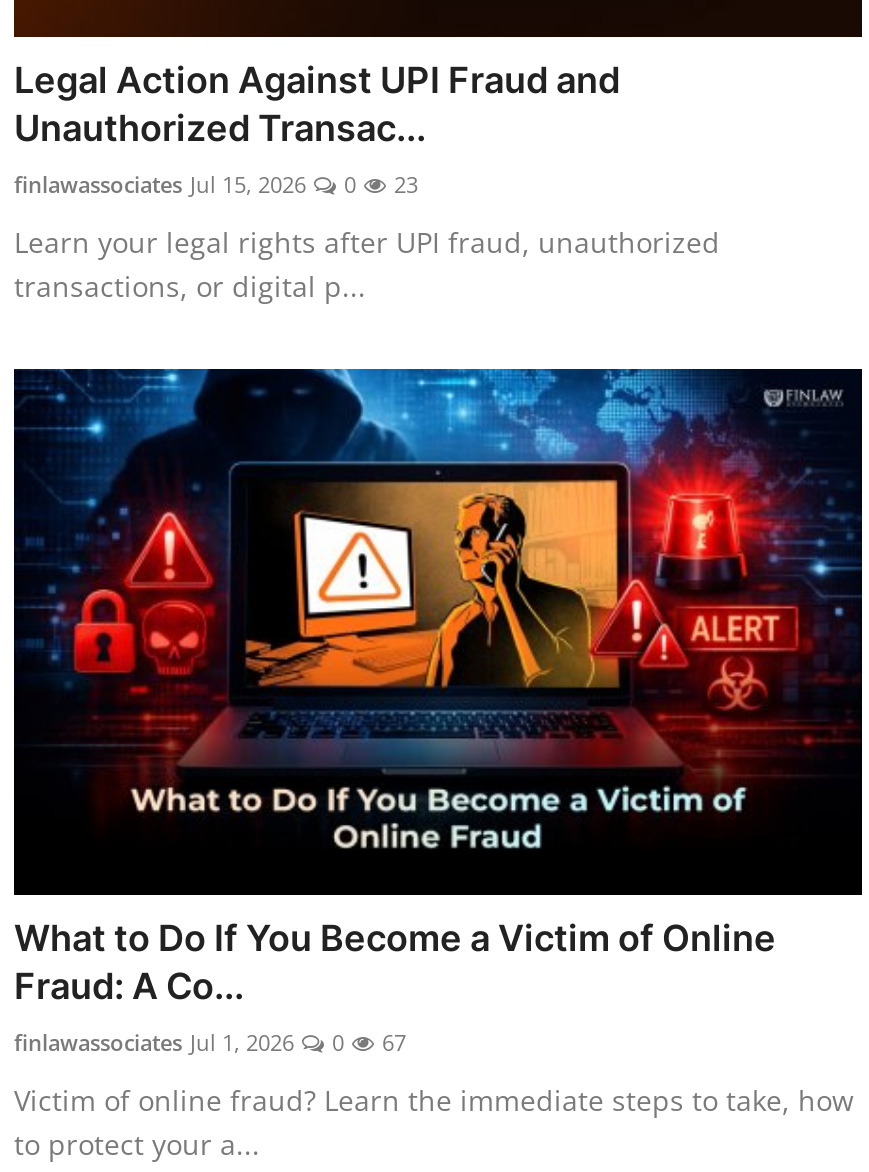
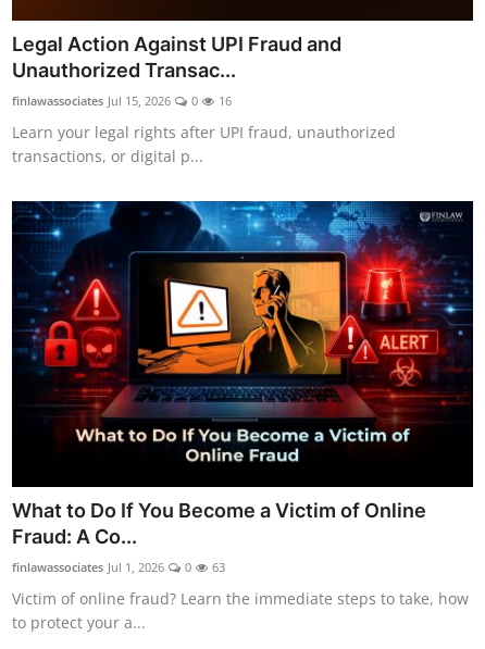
- finlawassociates Jul 15, 2026 0 23
+ finlawassociates Jul 15, 2026 0 16

- finlawassociates Jul 1, 2026 0 67
+ finlawassociates Jul 1, 2026 0 63
